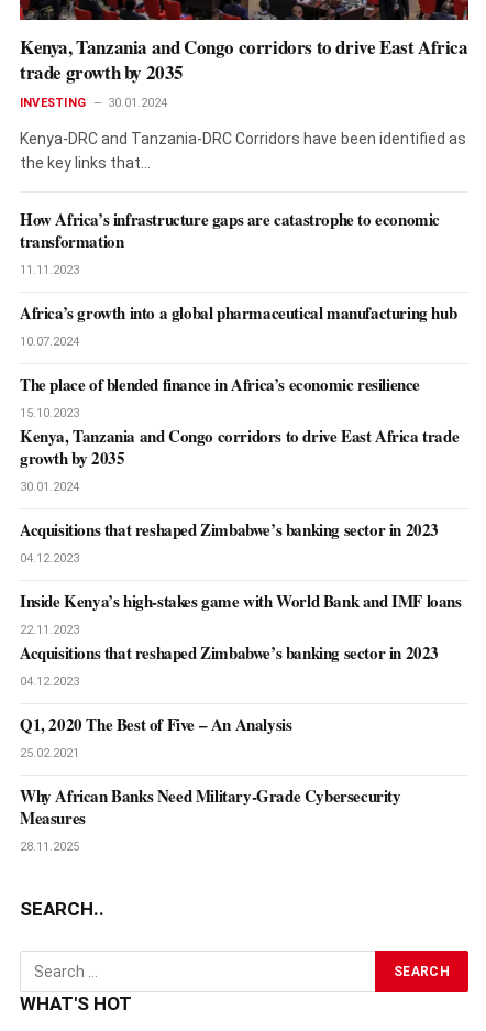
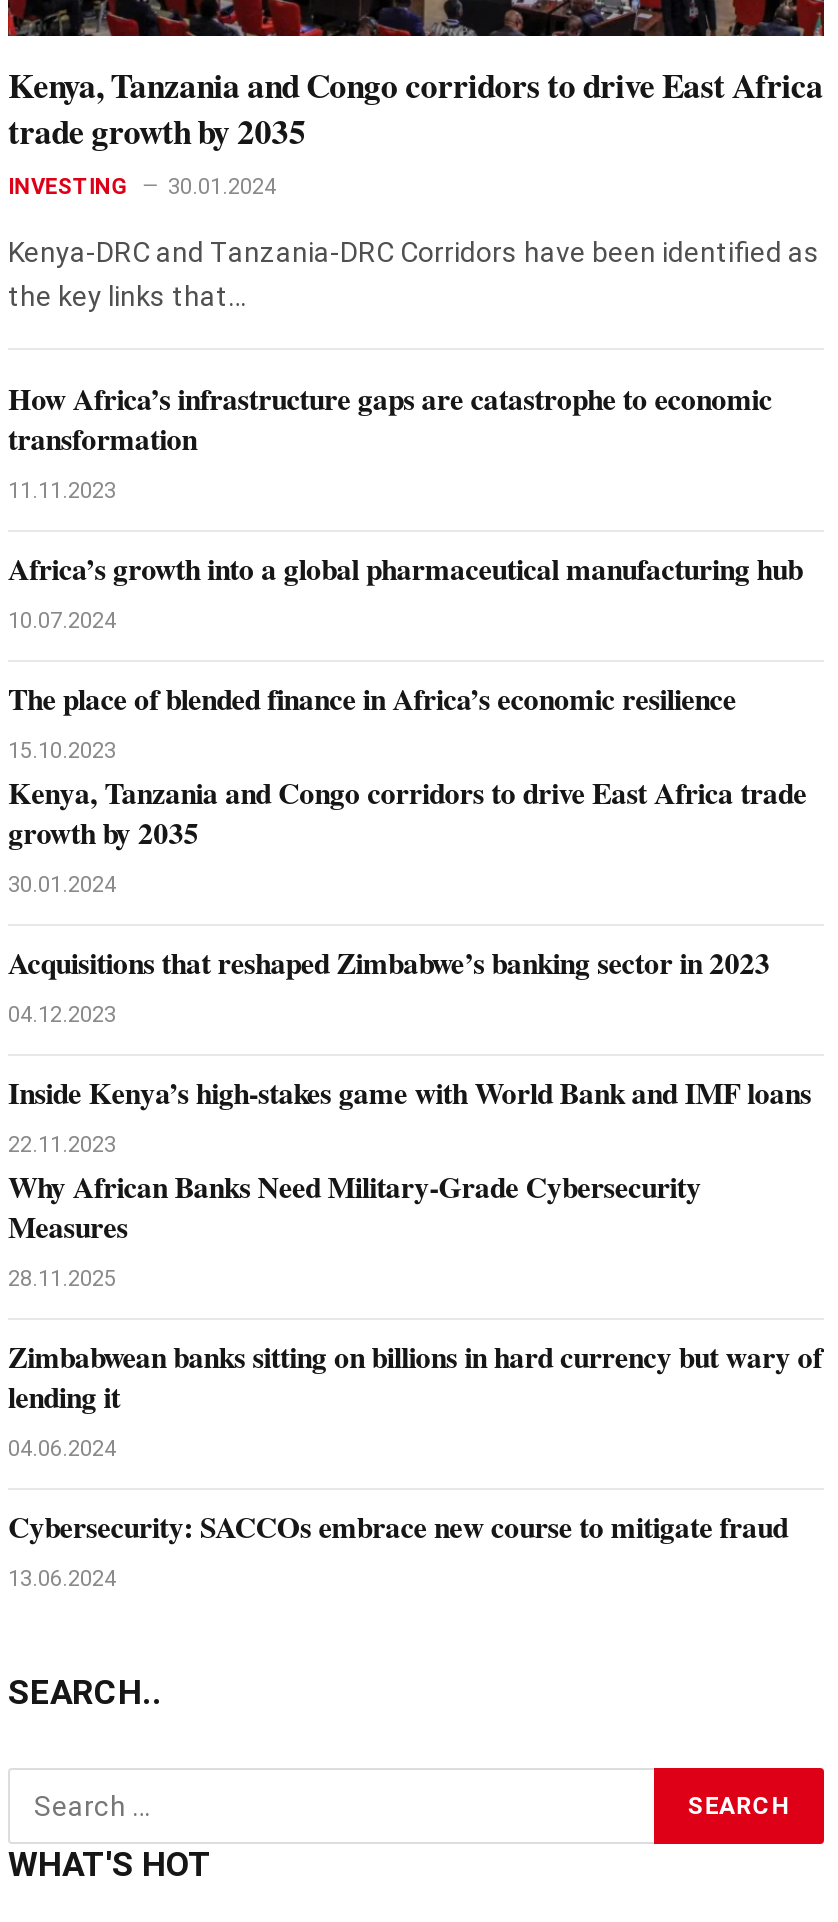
- Acquisitions that reshaped Zimbabwe’s banking sector in 2023
- 04.12.2023
- Q1, 2020 The Best of Five – An Analysis
- 25.02.2021

moved up: Why African Banks Need Military-Grade Cybersecurity | Measures | 28.11.2025

+ Zimbabwean banks sitting on billions in hard currency but wary of
+ lending it
+ 04.06.2024
+ Cybersecurity: SACCOs embrace new course to mitigate fraud
+ 13.06.2024
